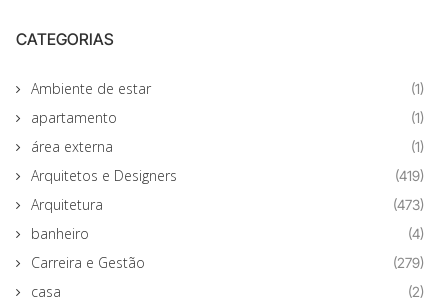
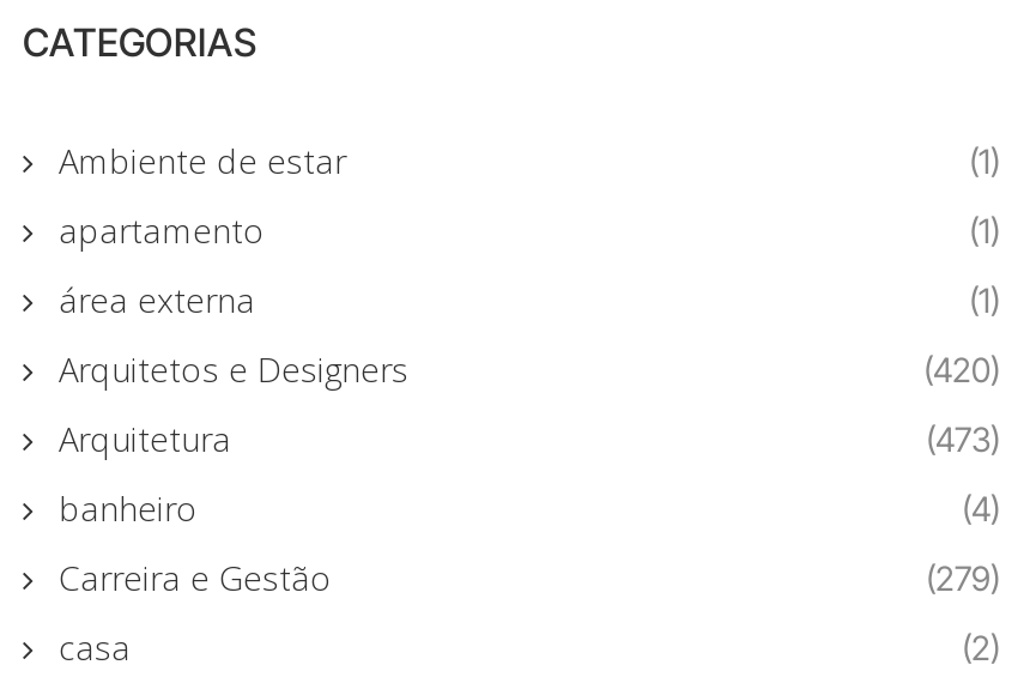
- (419)
+ (420)
